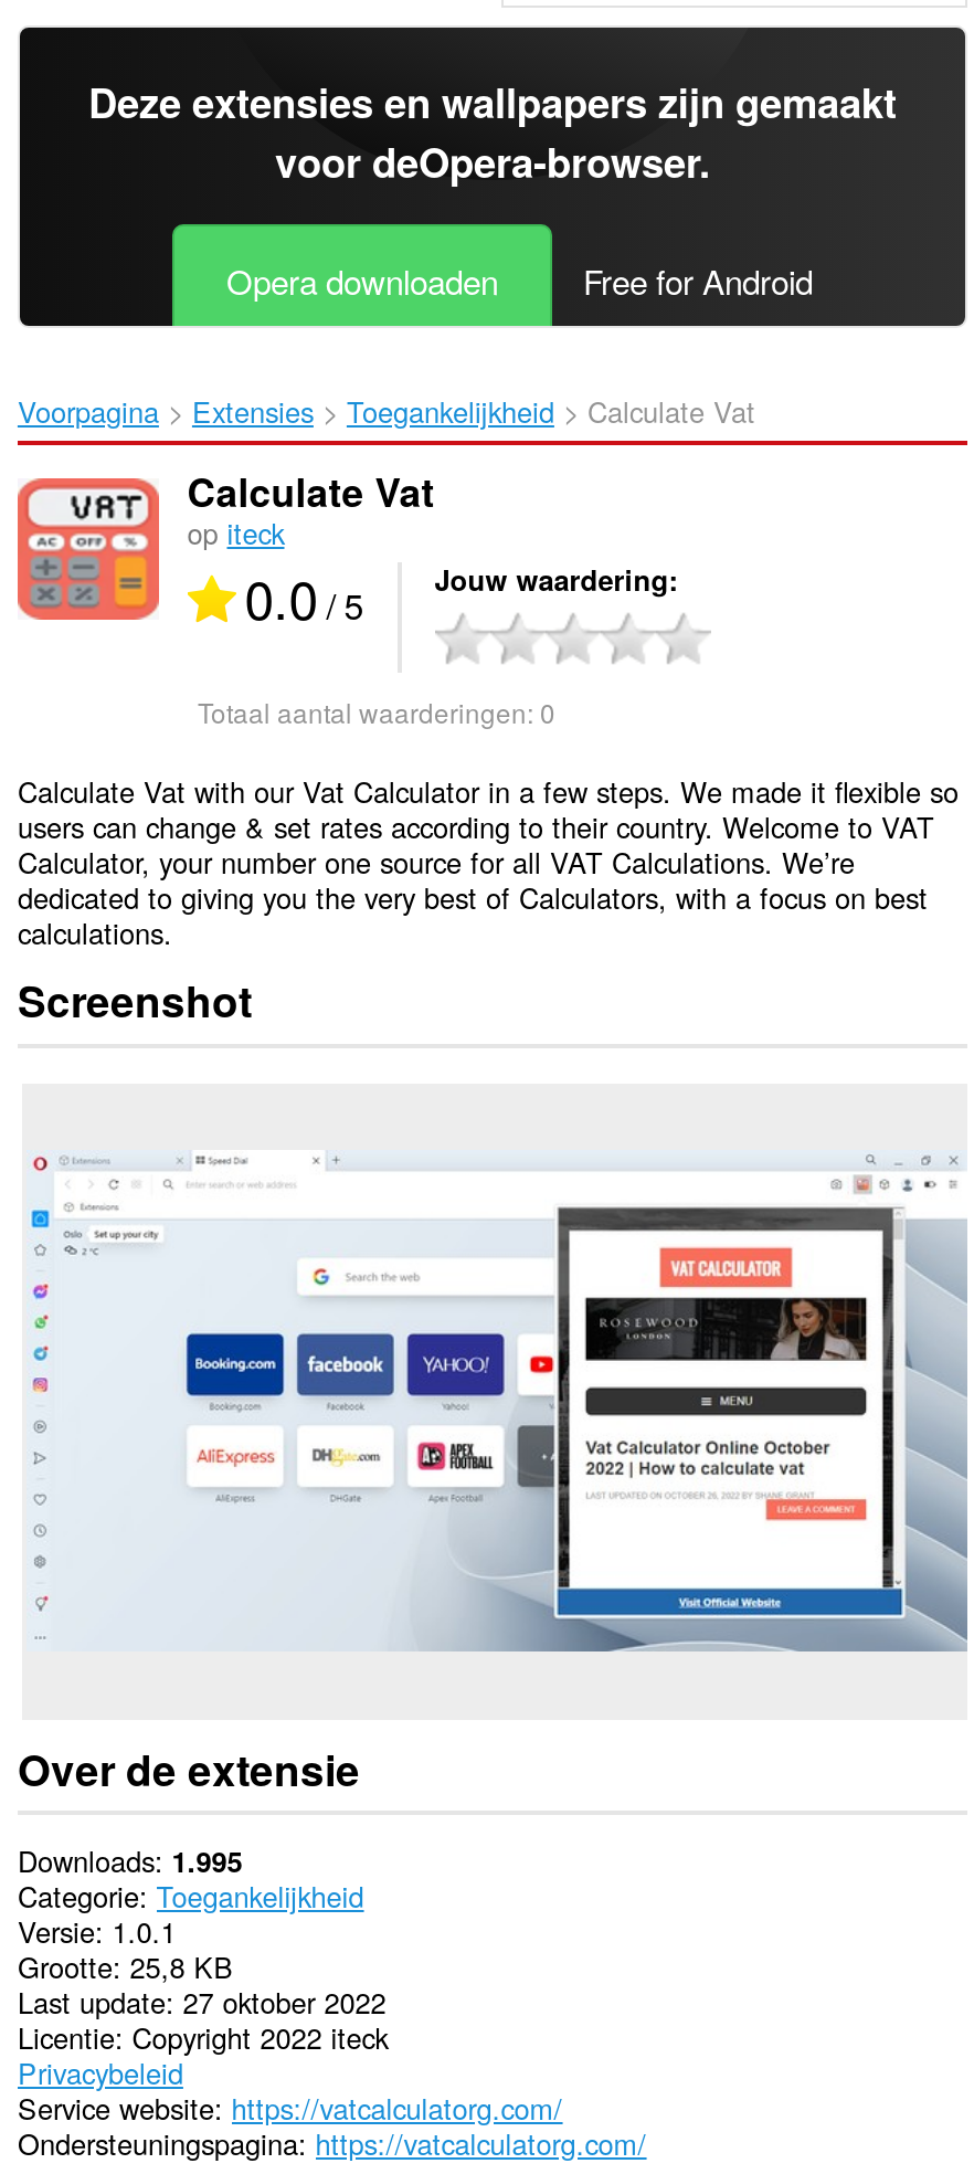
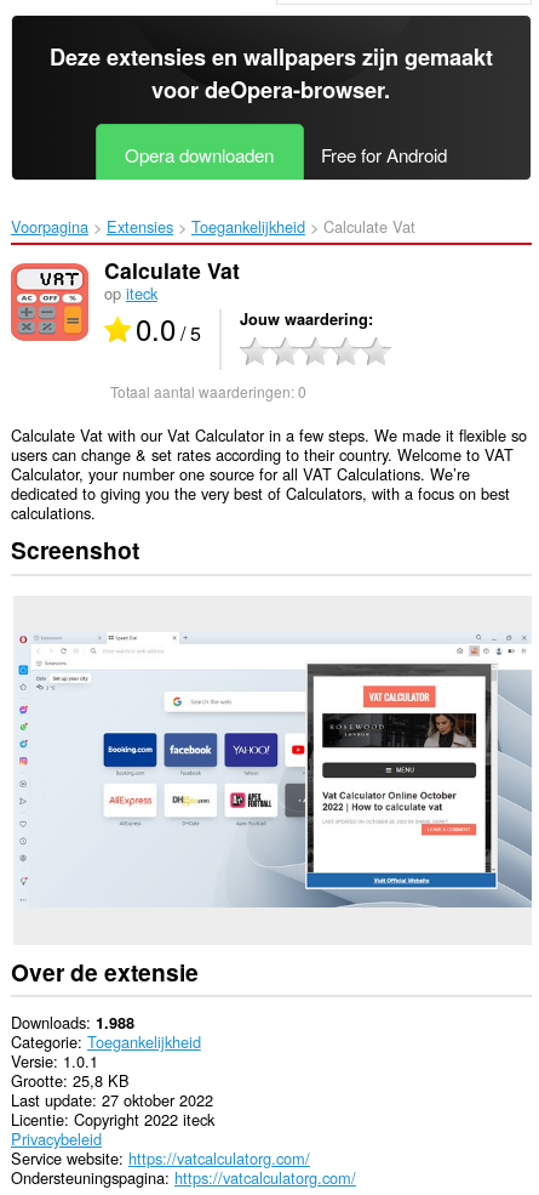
- Downloads 1.995
+ Downloads 1.988
